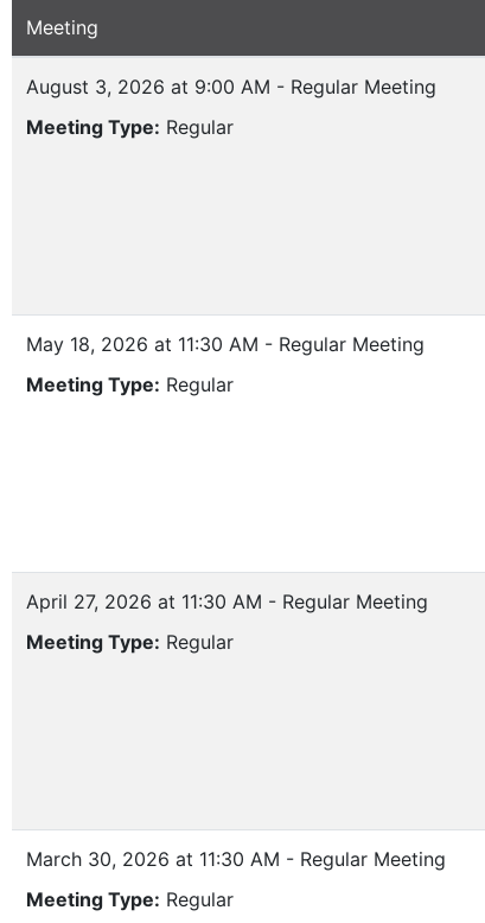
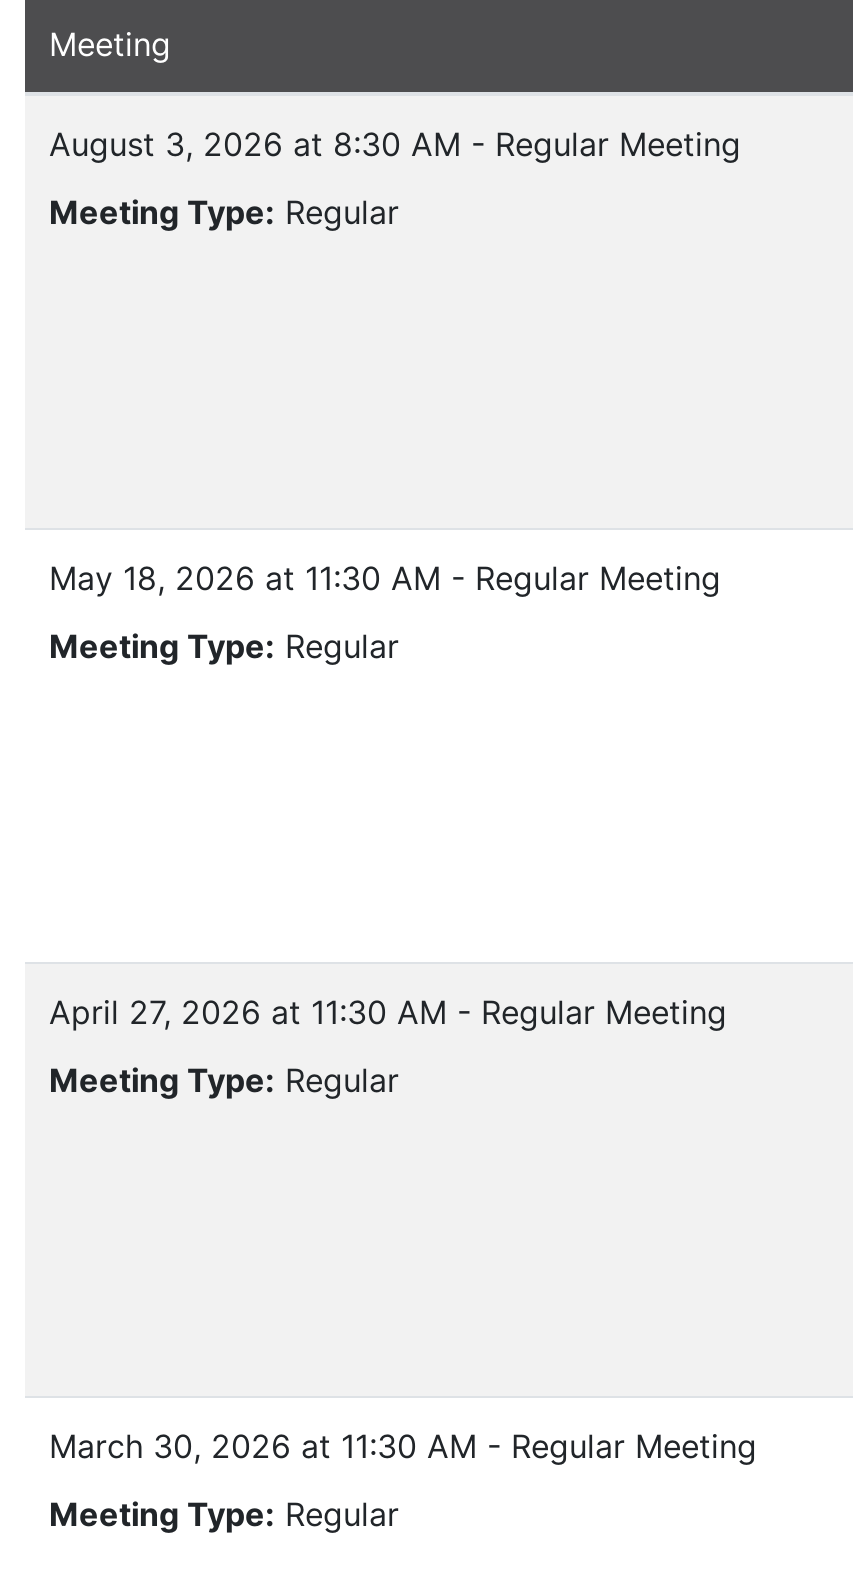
- August 3, 2026 at 9:00 AM - Regular Meeting
+ August 3, 2026 at 8:30 AM - Regular Meeting
